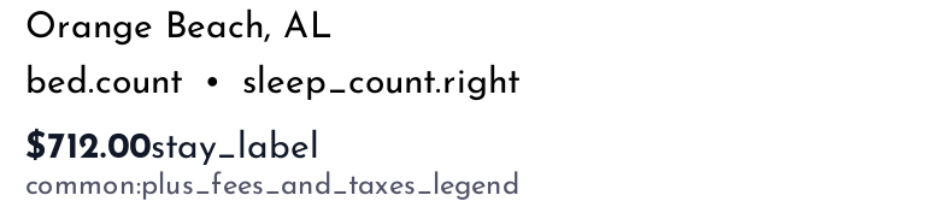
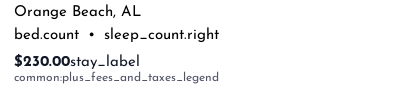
- $712.00stay_label
+ $230.00stay_label
